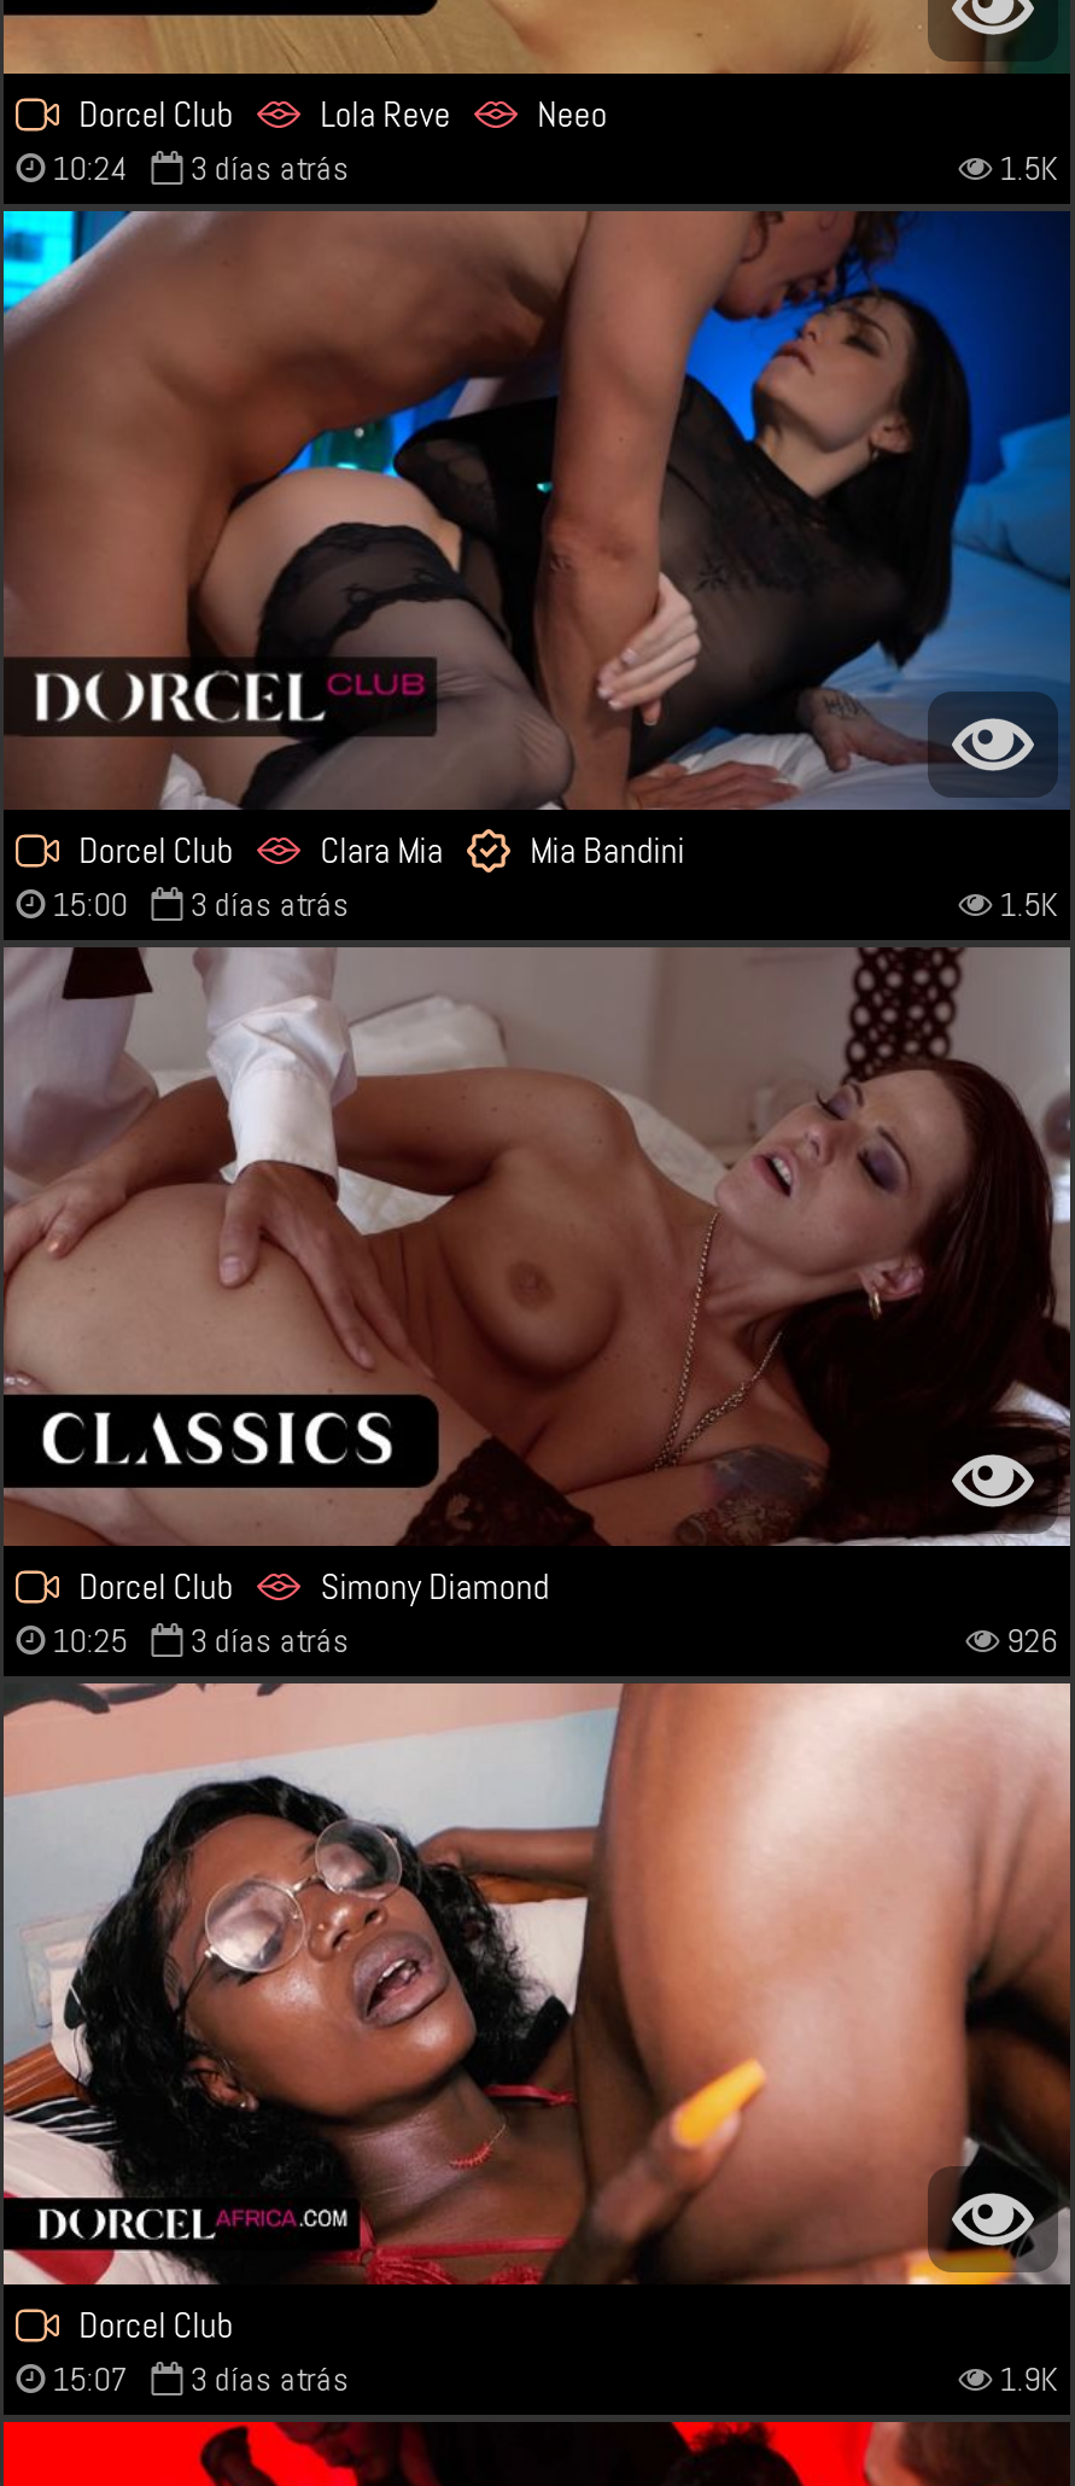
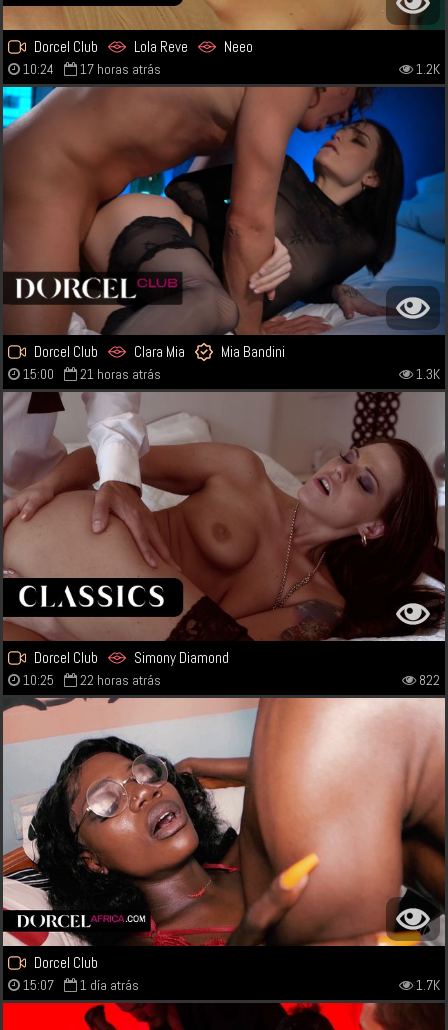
- 3 días atrás
- 1.5K
+ 17 horas atrás
+ 1.2K

- 3 días atrás
- 1.5K
+ 21 horas atrás
+ 1.3K

- 10:25 3 días atrás
+ 10:25 22 horas atrás

- 926
+ 822

- 3 días atrás
- 1.9K
+ 1 día atrás
+ 1.7K
